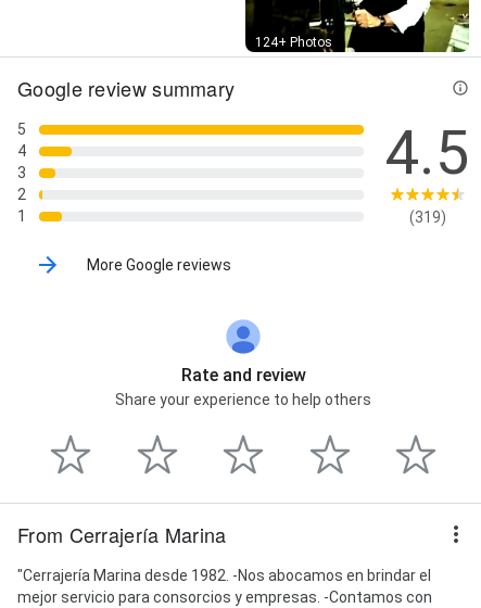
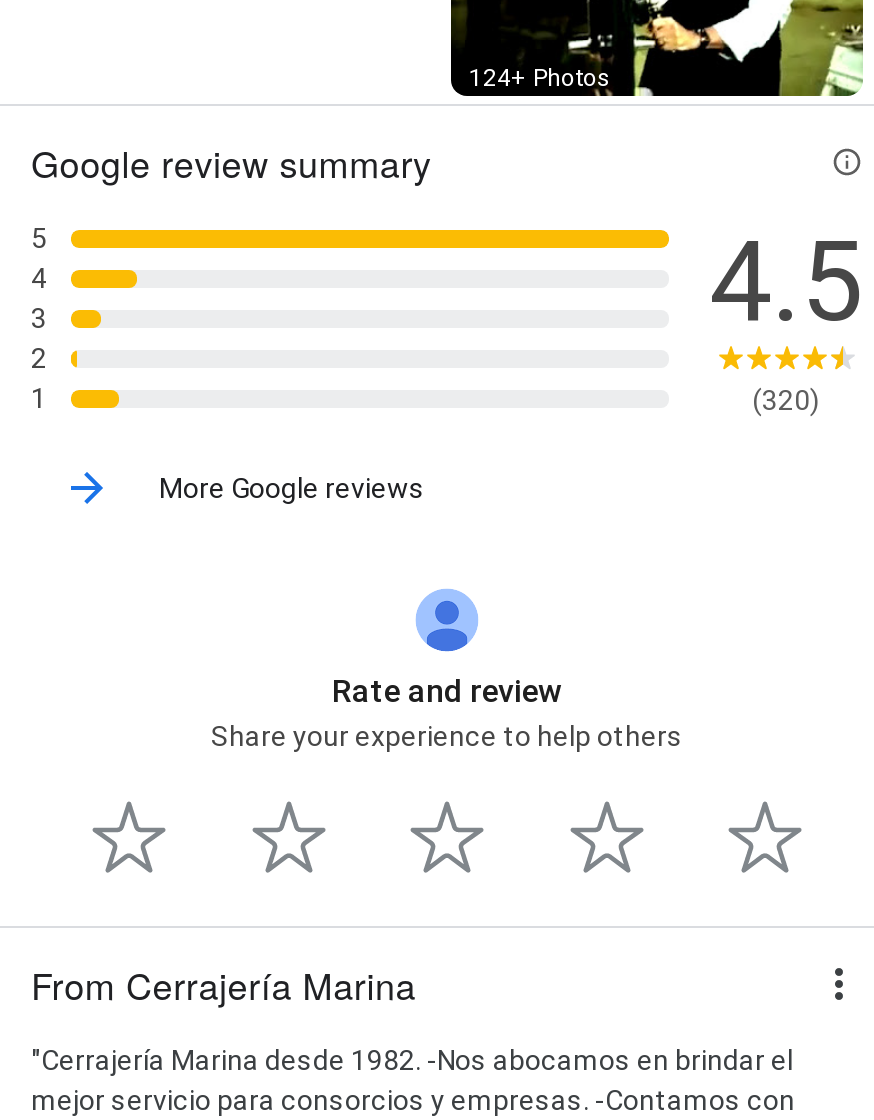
- (319)
+ (320)
